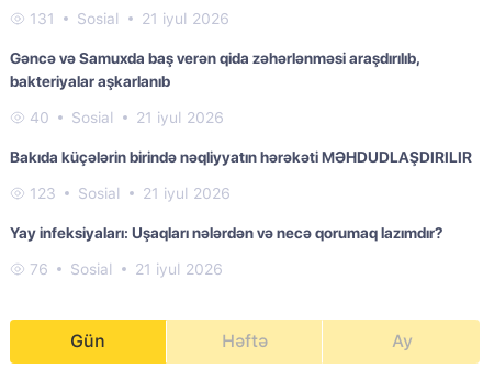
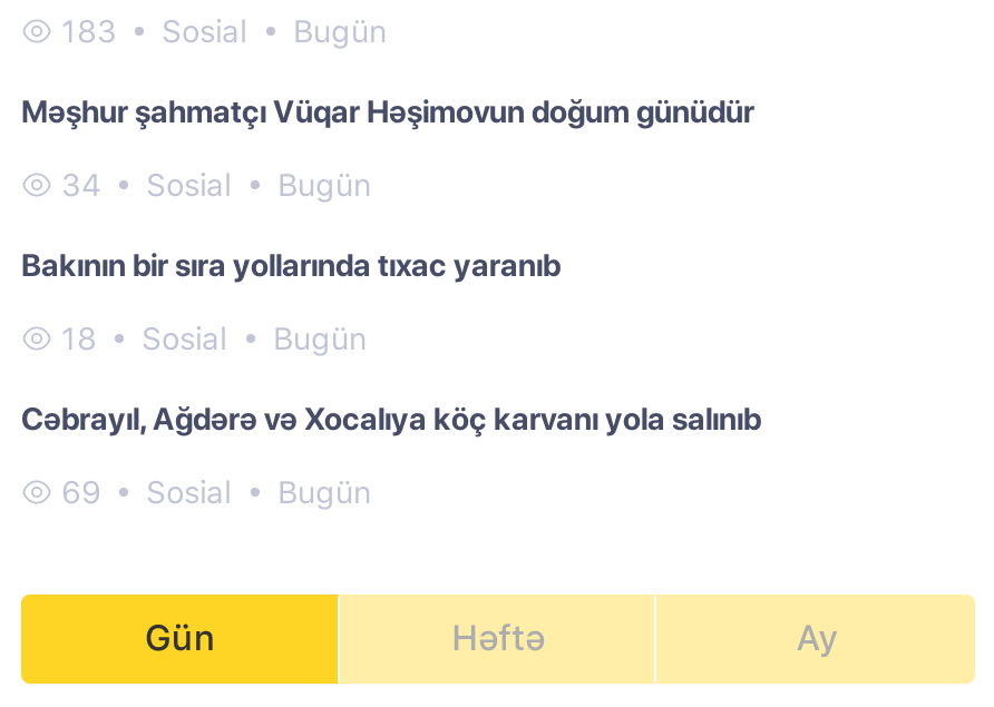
- 131
+ 183

- 21 iyul 2026
+ Bugün

- Gəncə və Samuxda baş verən qida zəhərlənməsi araşdırılıb,
- bakteriyalar aşkarlanıb
+ Məşhur şahmatçı Vüqar Həşimovun doğum günüdür

- 40
+ 34

- 21 iyul 2026
+ Bugün

- Bakıda küçələrin birində nəqliyyatın hərəkəti MƏHDUDLAŞDIRILIR
+ Bakının bir sıra yollarında tıxac yaranıb

- 123
+ 18

- 21 iyul 2026
+ Bugün

- Yay infeksiyaları: Uşaqları nələrdən və necə qorumaq lazımdır?
+ Cəbrayıl, Ağdərə və Xocalıya köç karvanı yola salınıb

- 76
+ 69

- 21 iyul 2026
+ Bugün
